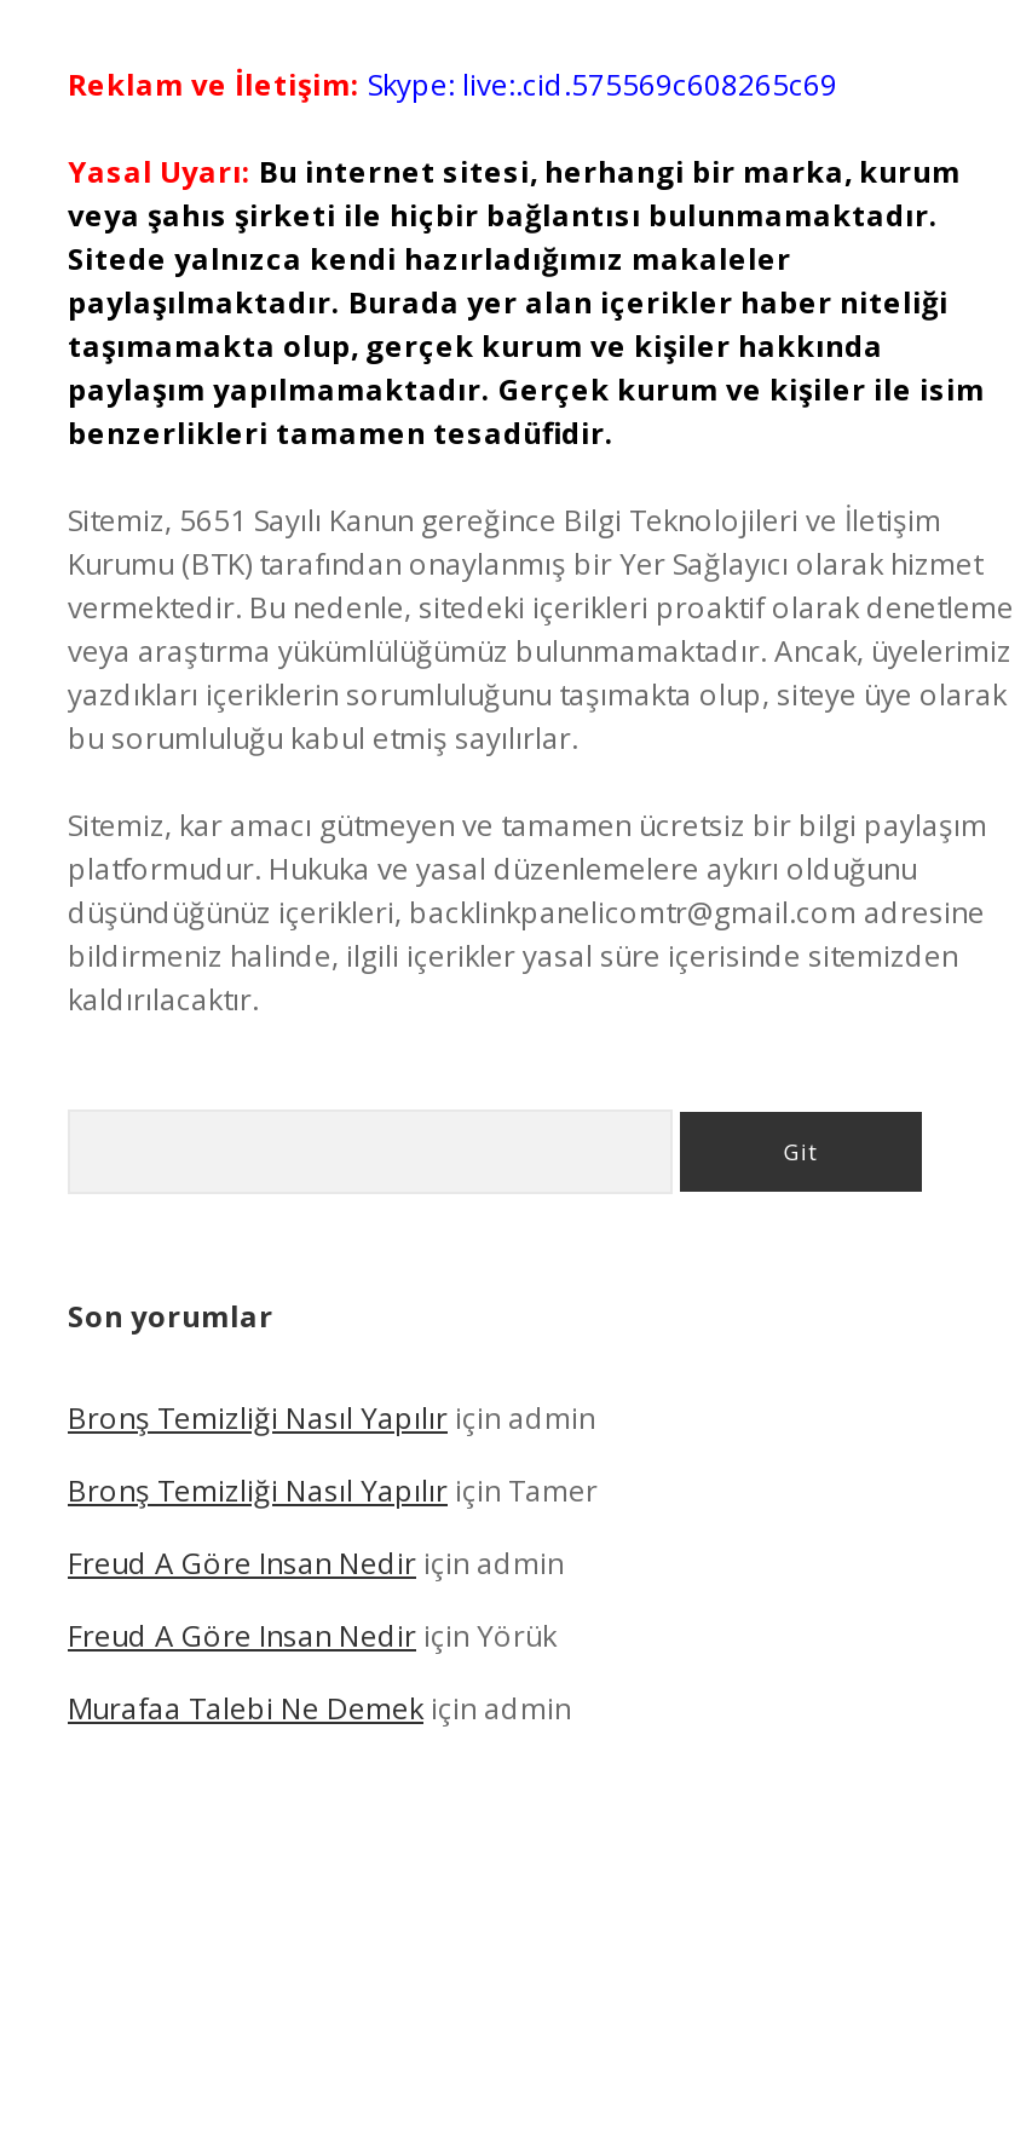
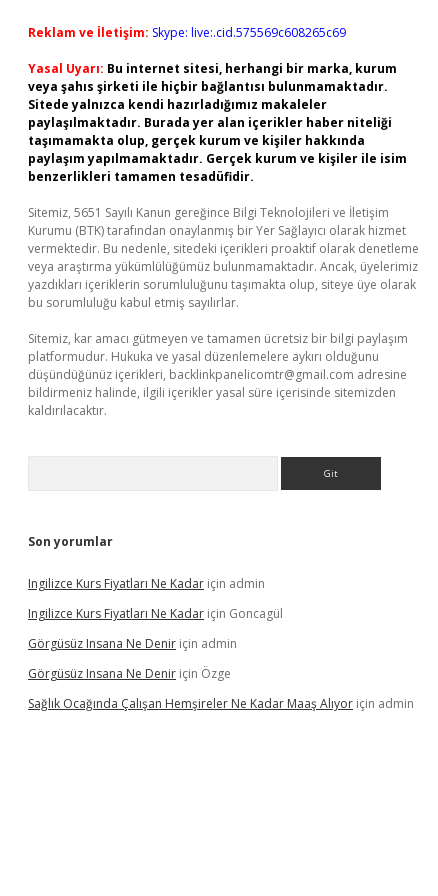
- Bronş Temizliği Nasıl Yapılır için admin
+ Ingilizce Kurs Fiyatları Ne Kadar için admin

- Bronş Temizliği Nasıl Yapılır için Tamer
+ Ingilizce Kurs Fiyatları Ne Kadar için Goncagül

- Freud A Göre Insan Nedir için admin
+ Görgüsüz Insana Ne Denir için admin

- Freud A Göre Insan Nedir için Yörük
+ Görgüsüz Insana Ne Denir için Özge

- Murafaa Talebi Ne Demek için admin
+ Sağlık Ocağında Çalışan Hemşireler Ne Kadar Maaş Alıyor için admin
